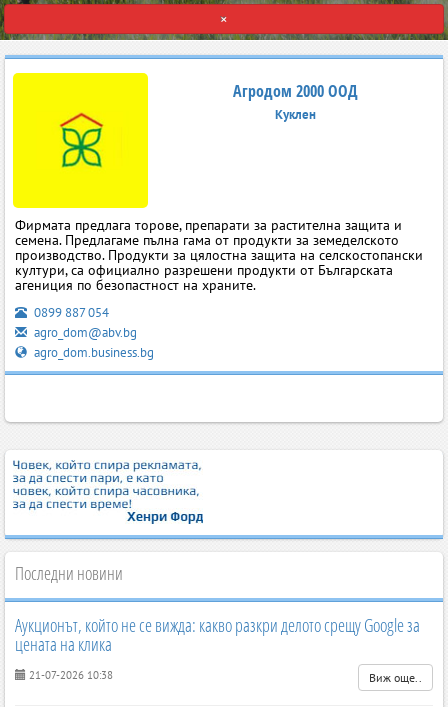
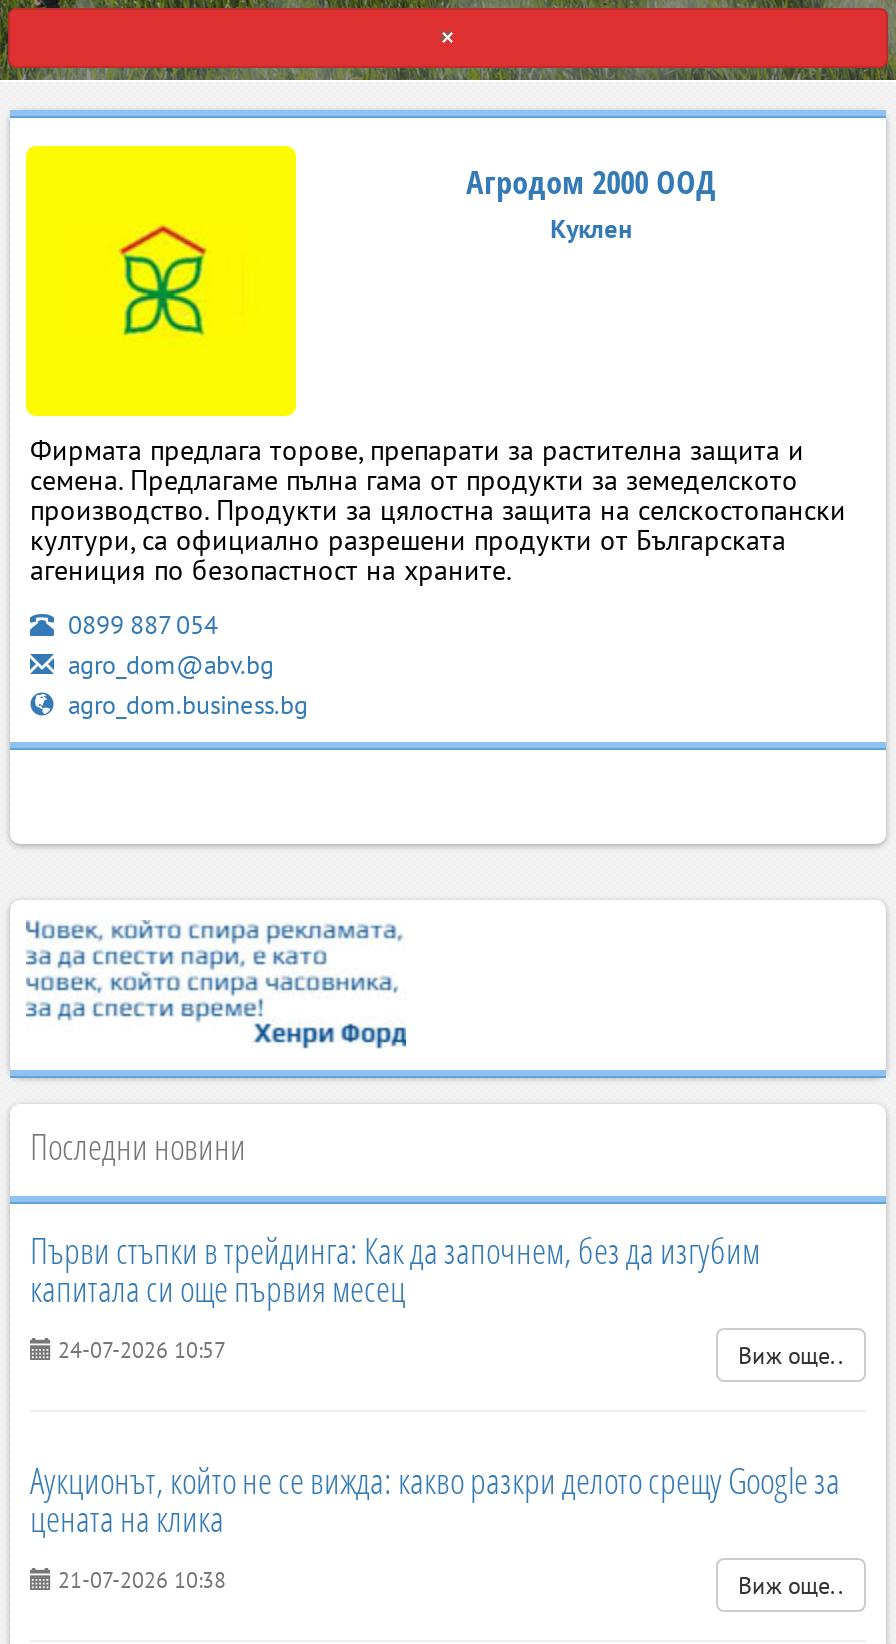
+ Първи стъпки в трейдинга: Как да започнем, без да изгубим
+ капитала си още първия месец
+ 24-07-2026 10:57
+ Виж още..
